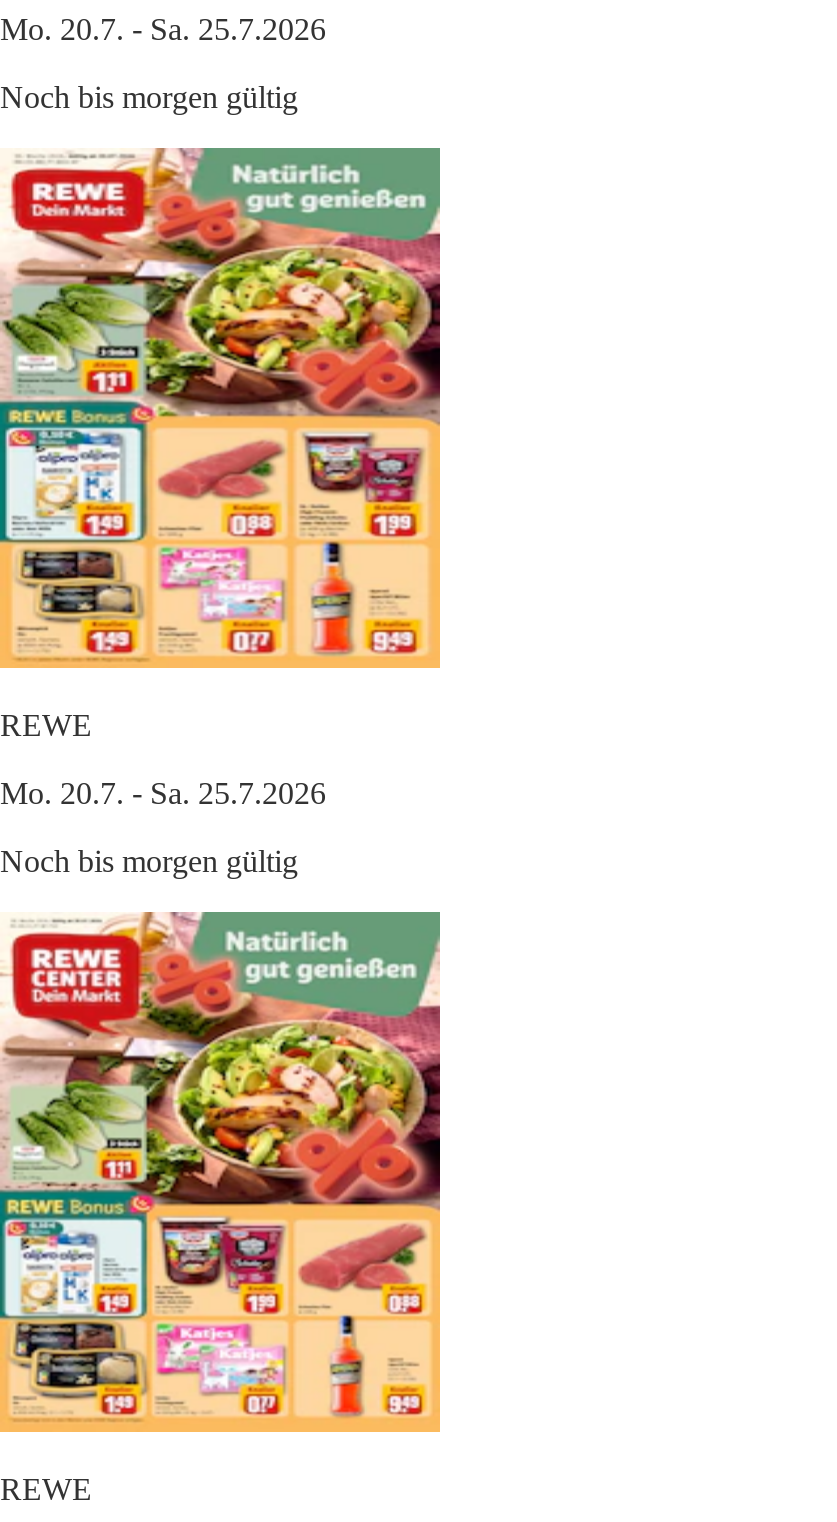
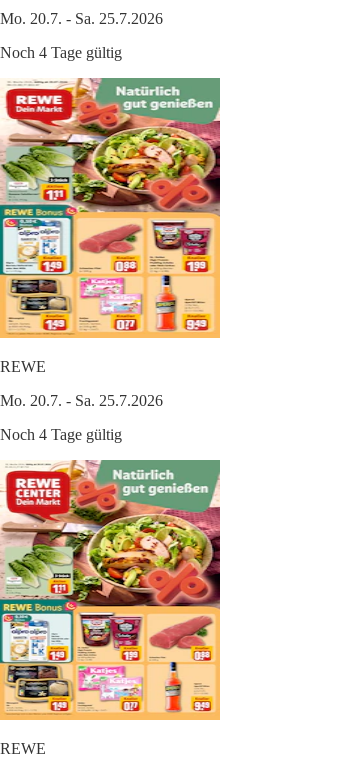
- Noch bis morgen gültig
+ Noch 4 Tage gültig

- Noch bis morgen gültig
+ Noch 4 Tage gültig
